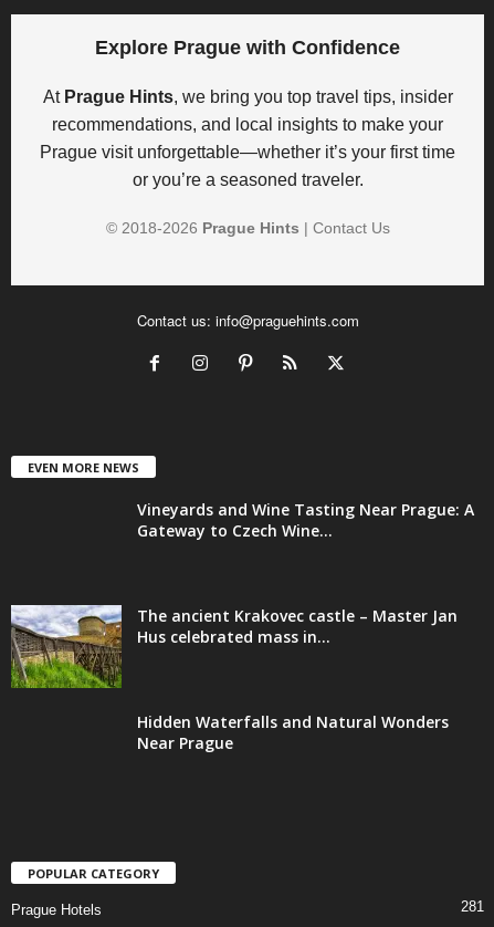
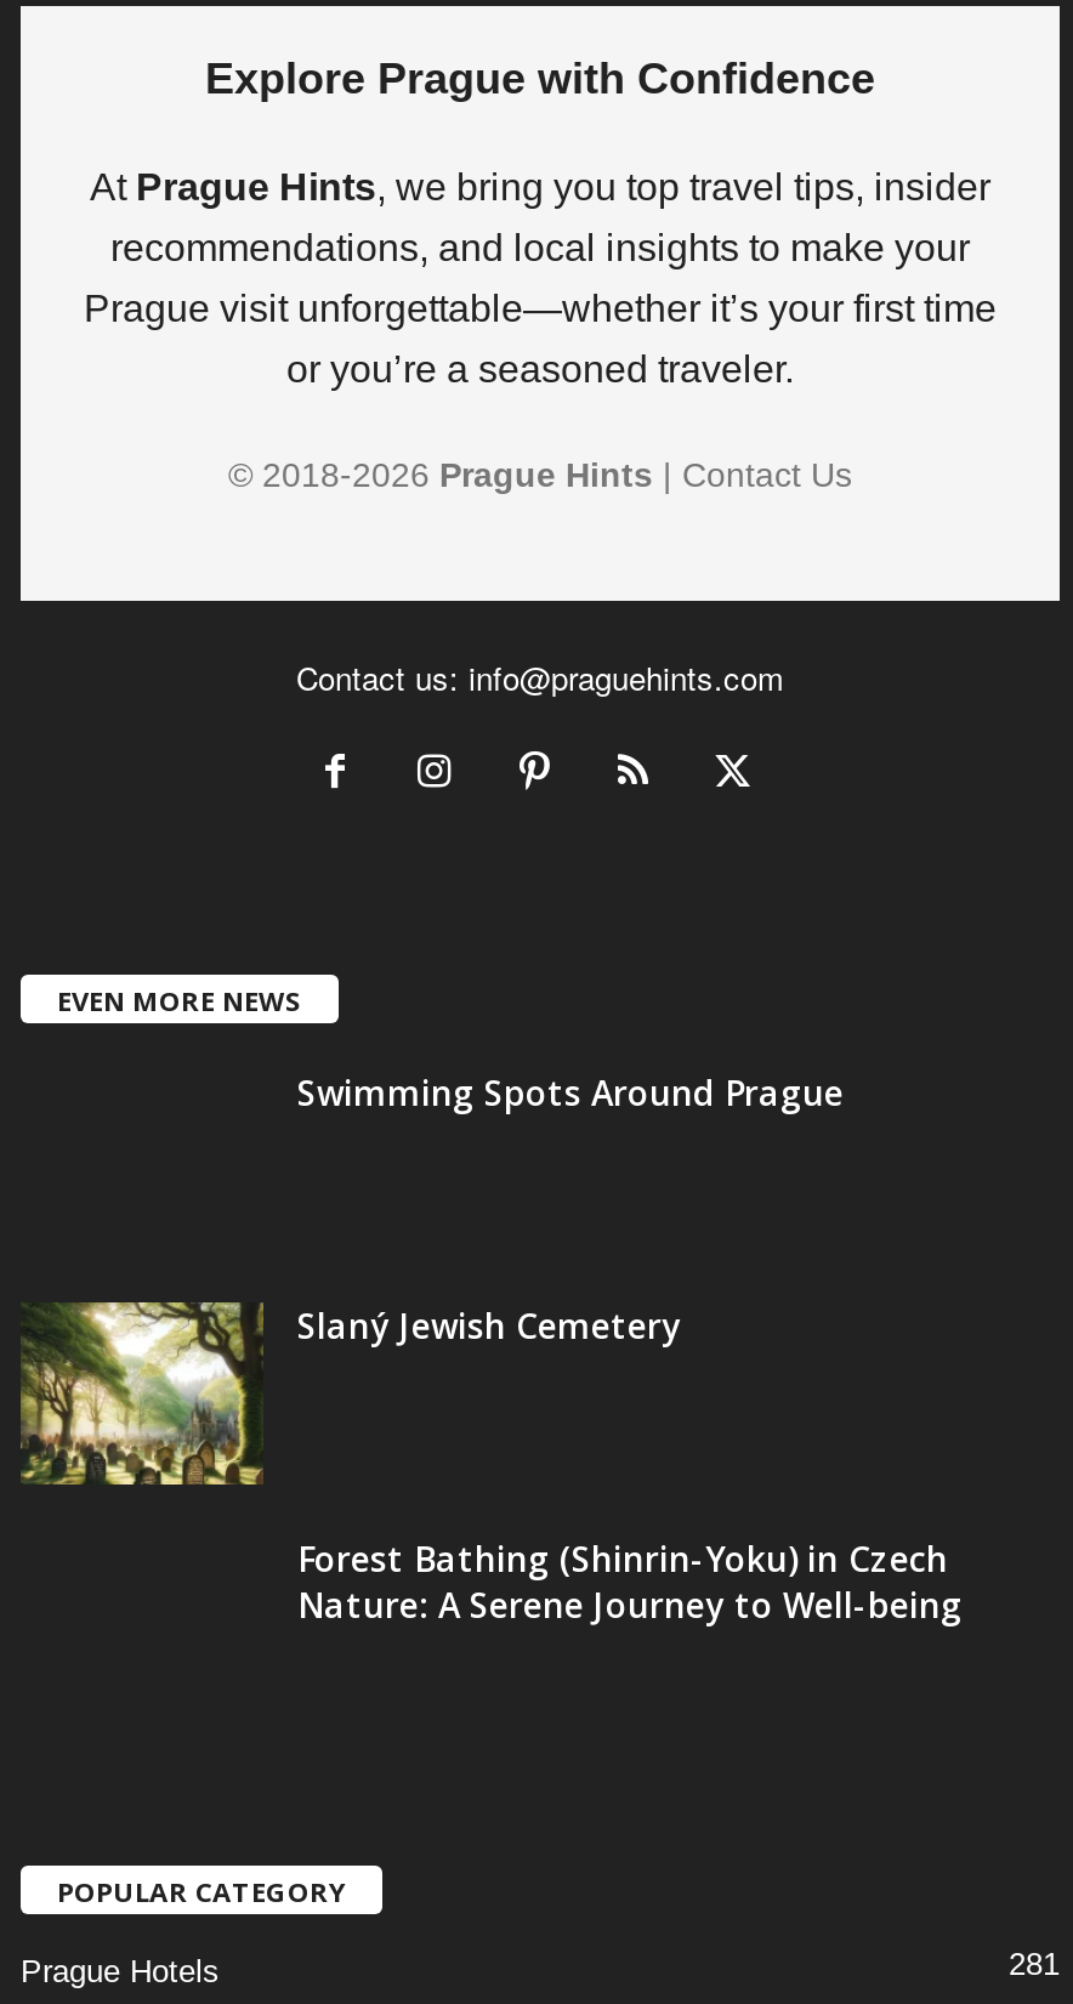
- Vineyards and Wine Tasting Near Prague: A
- Gateway to Czech Wine...
+ Swimming Spots Around Prague

- [image]
- The ancient Krakovec castle – Master Jan
- Hus celebrated mass in...
+ [image]
+ Slaný Jewish Cemetery

- Hidden Waterfalls and Natural Wonders
- Near Prague
+ Forest Bathing (Shinrin-Yoku) in Czech
+ Nature: A Serene Journey to Well-being
